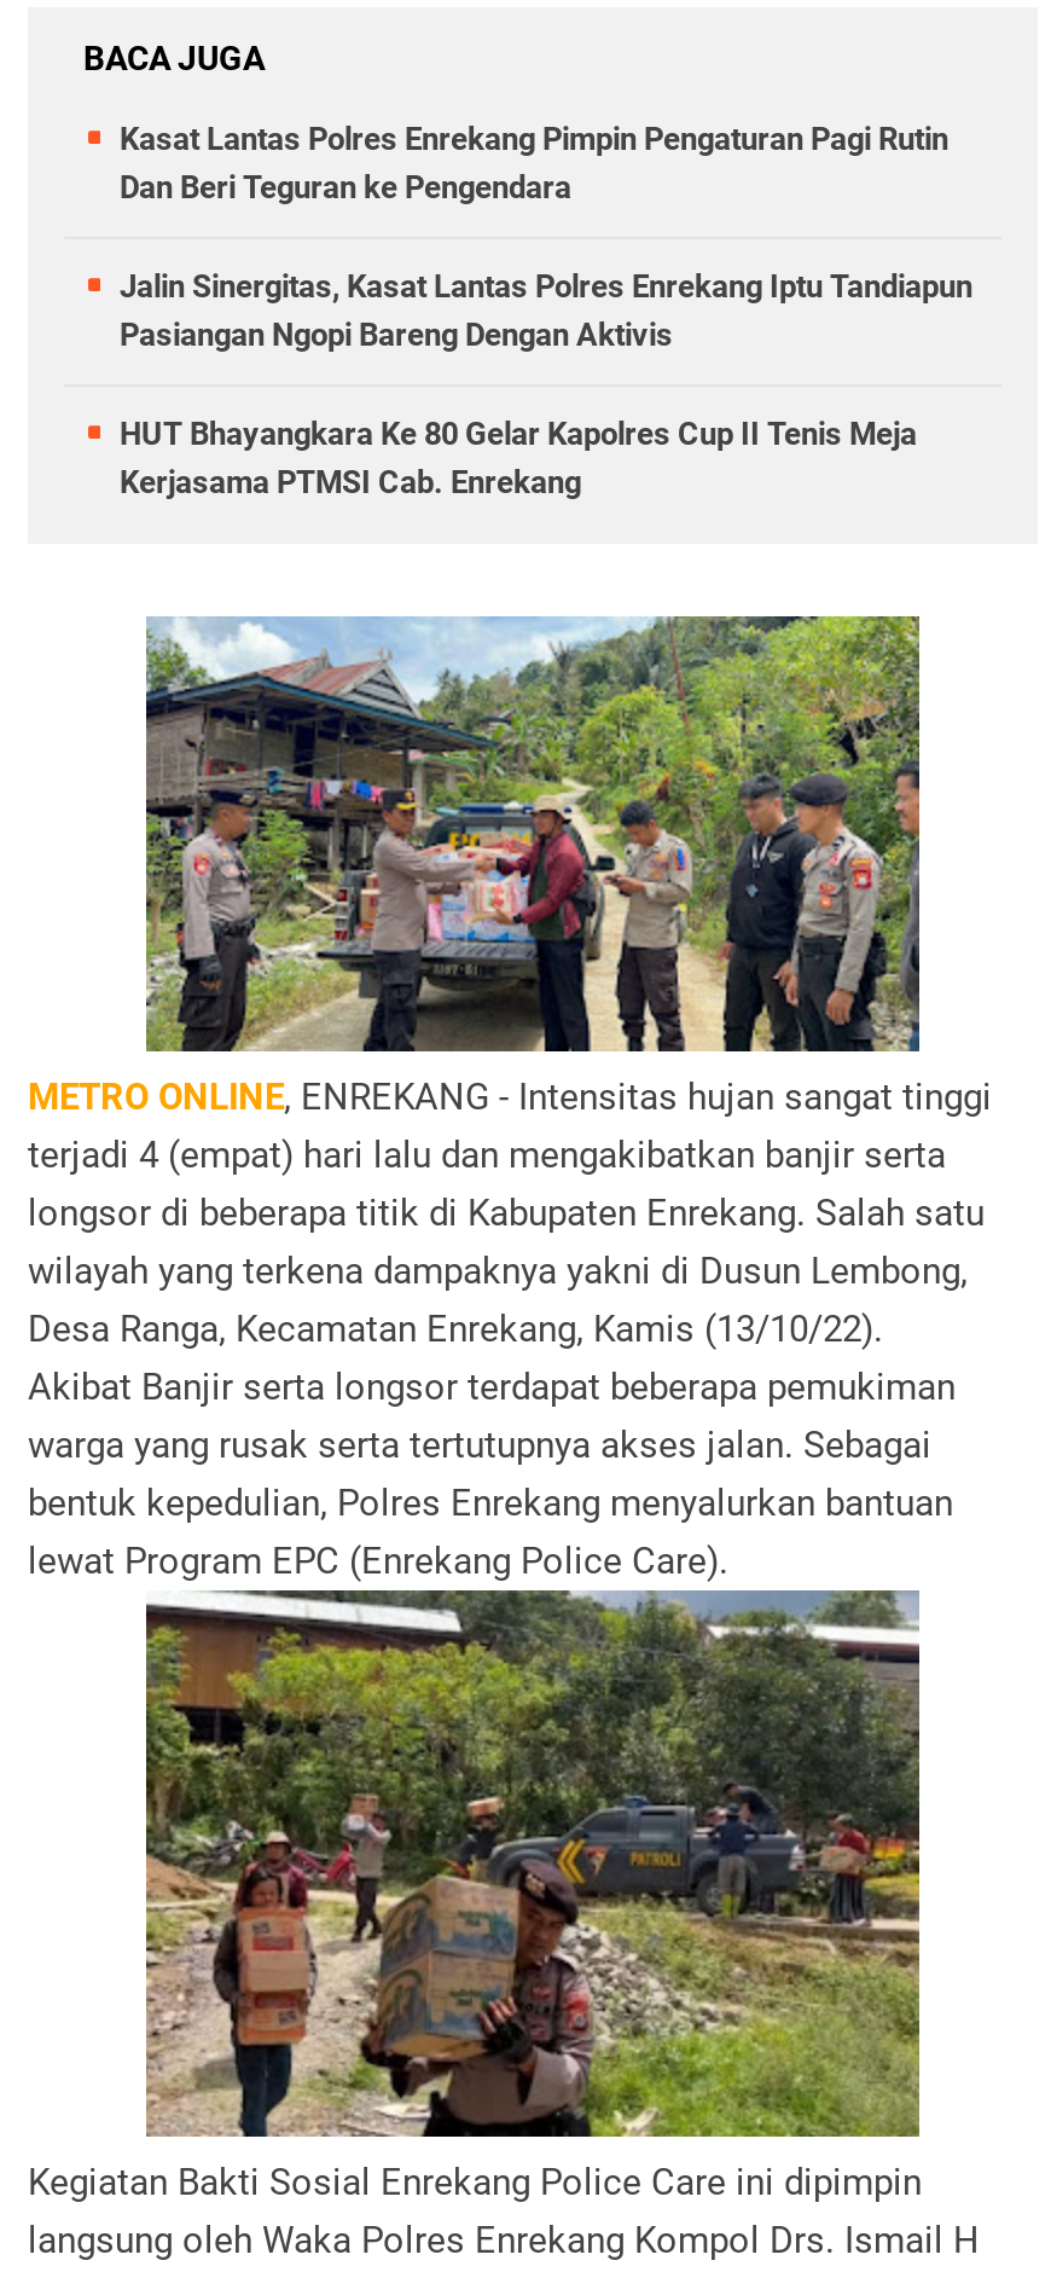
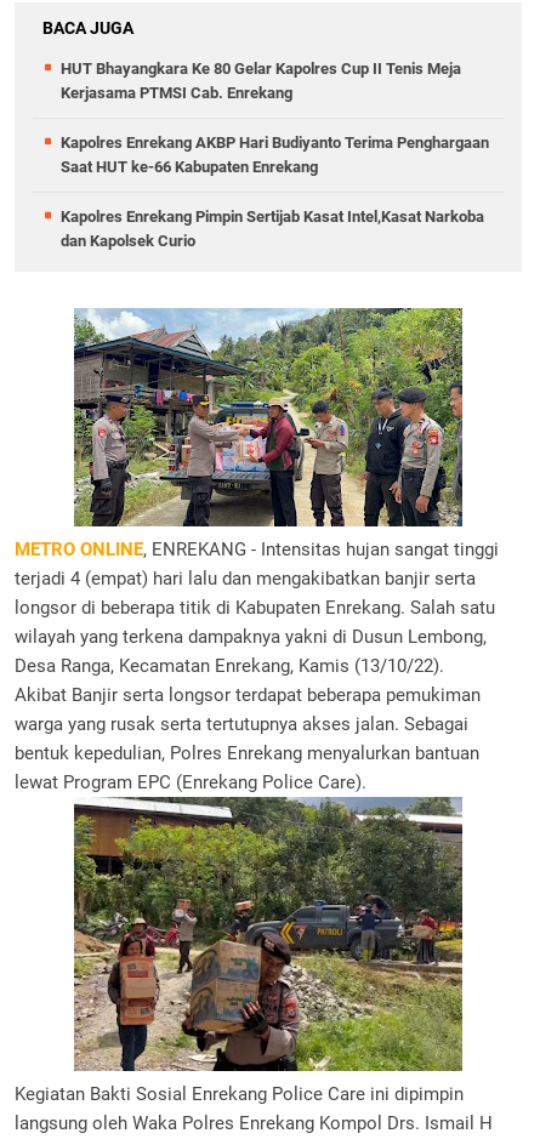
- Kasat Lantas Polres Enrekang Pimpin Pengaturan Pagi Rutin
- Dan Beri Teguran ke Pengendara
- Jalin Sinergitas, Kasat Lantas Polres Enrekang Iptu Tandiapun
- Pasiangan Ngopi Bareng Dengan Aktivis

moved up: HUT Bhayangkara Ke 80 Gelar Kapolres Cup II Tenis Meja | Kerjasama PTMSI Cab. Enrekang

+ Kapolres Enrekang AKBP Hari Budiyanto Terima Penghargaan
+ Saat HUT ke-66 Kabupaten Enrekang
+ Kapolres Enrekang Pimpin Sertijab Kasat Intel,Kasat Narkoba
+ dan Kapolsek Curio
